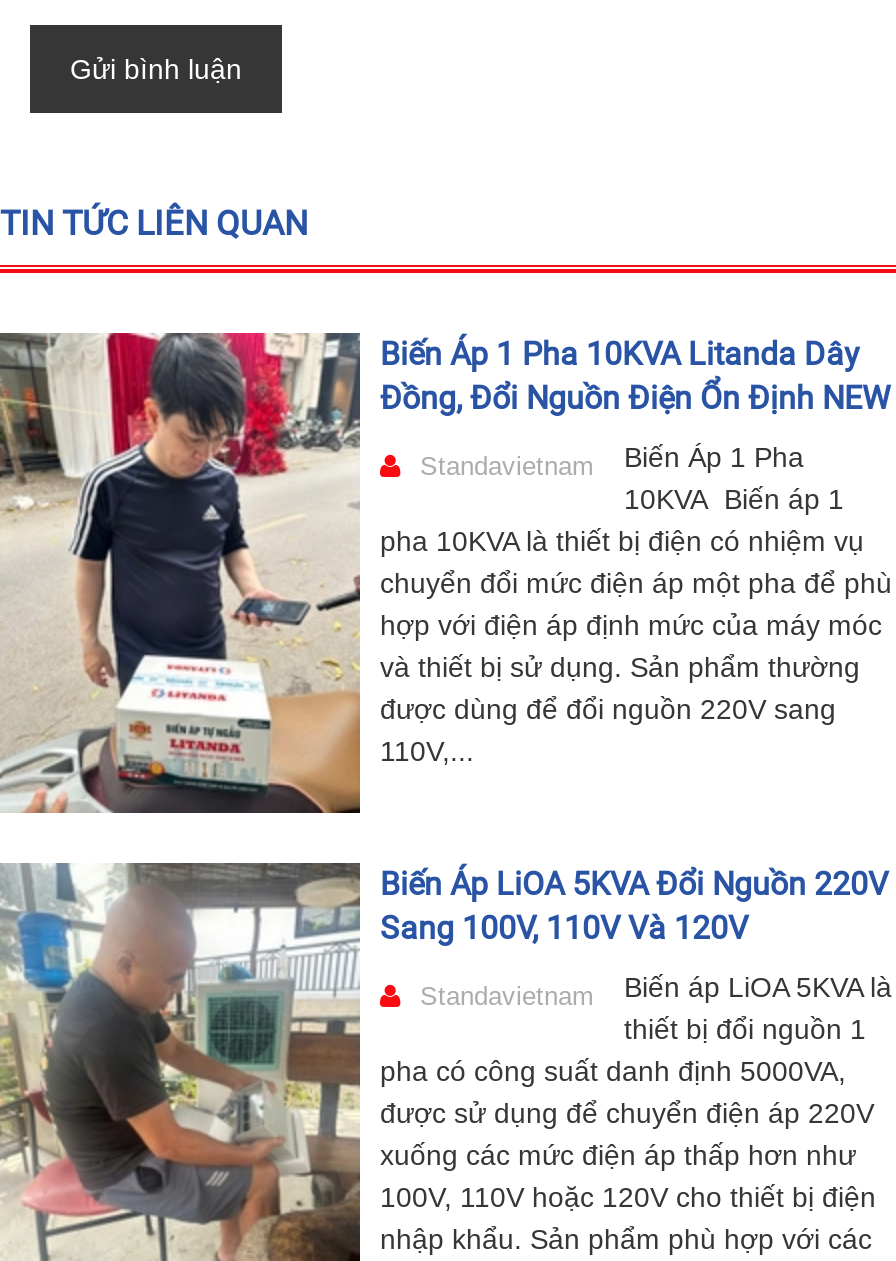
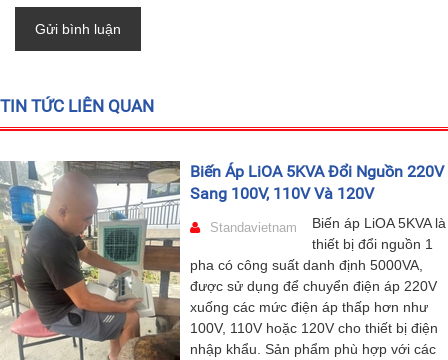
- [image]
- Biến Áp 1 Pha 10KVA Litanda Dây
- Đồng, Đổi Nguồn Điện Ổn Định NEW
- Standavietnam
- Biến Áp 1 Pha
- 10KVA Biến áp 1
- pha 10KVA là thiết bị điện có nhiệm vụ
- chuyển đổi mức điện áp một pha để phù
- hợp với điện áp định mức của máy móc
- và thiết bị sử dụng. Sản phẩm thường
- được dùng để đổi nguồn 220V sang
- 110V,...
